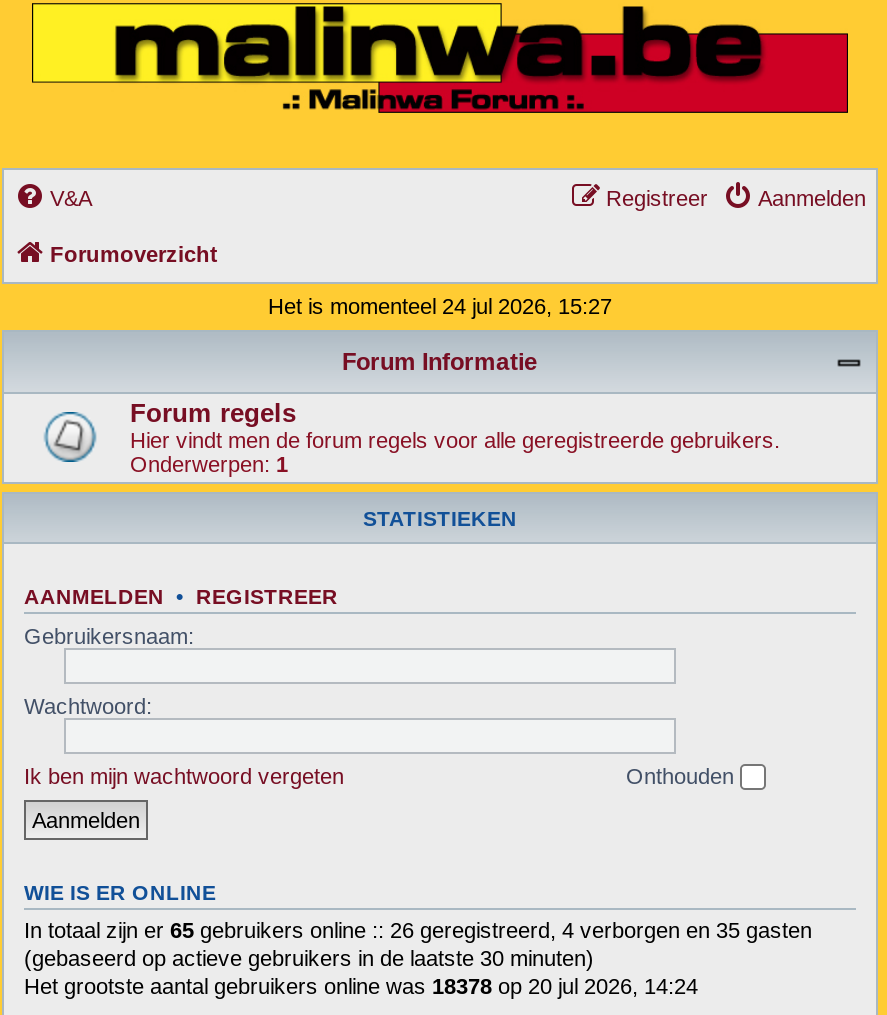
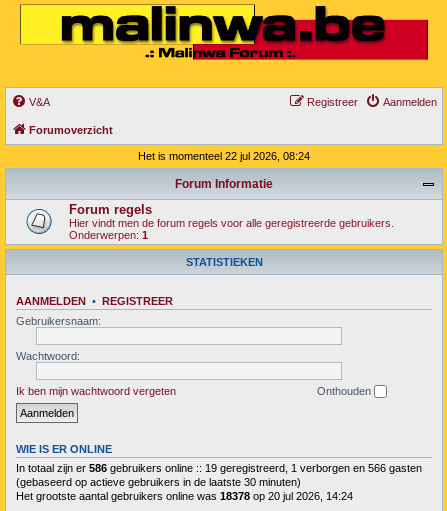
- Het is momenteel 24 jul 2026, 15:27
+ Het is momenteel 22 jul 2026, 08:24

- In totaal zijn er 65 gebruikers online :: 26 geregistreerd, 4 verborgen en 35 gasten
+ In totaal zijn er 586 gebruikers online :: 19 geregistreerd, 1 verborgen en 566 gasten
